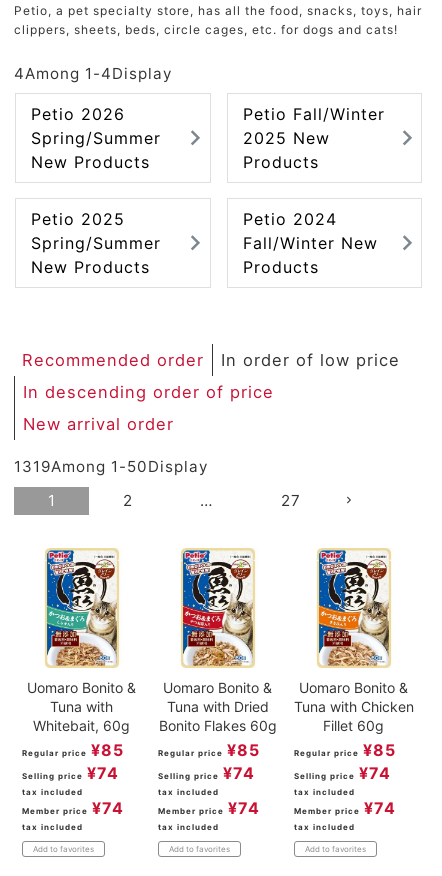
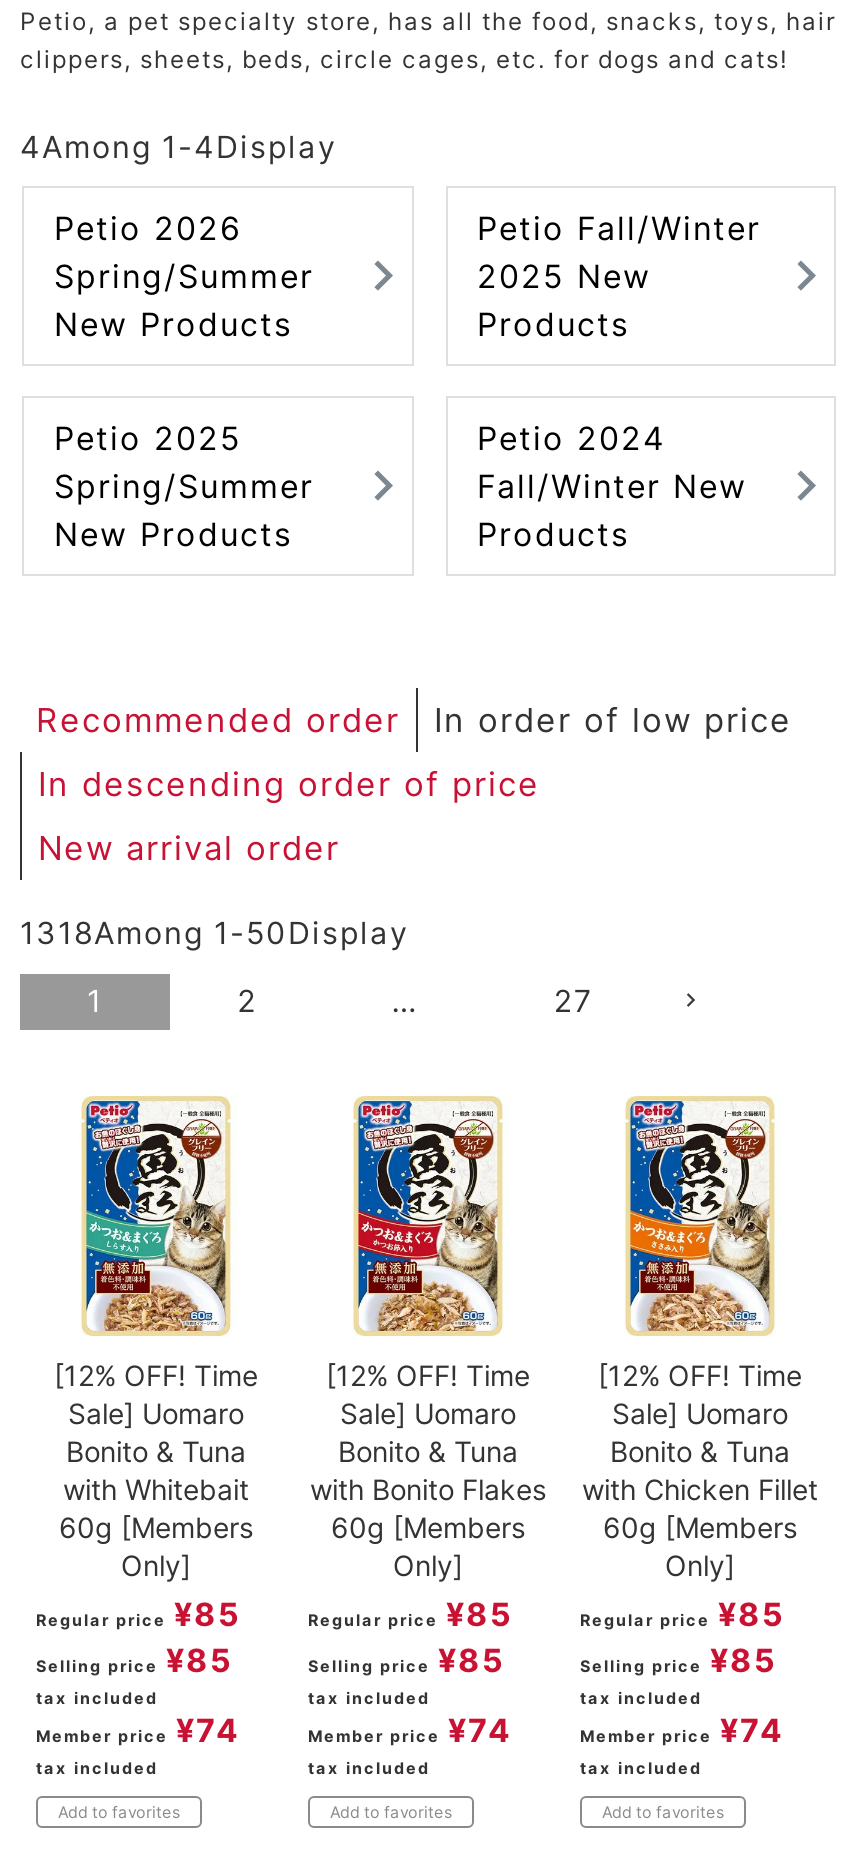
- 1319Among 1 -50 Display
+ 1318Among 1 -50 Display

- Uomaro Bonito &
- Tuna with
- Whitebait, 60g
+ [12% OFF! Time
+ Sale] Uomaro
+ Bonito & Tuna
+ with Whitebait
+ 60g [Members
+ Only]

- Uomaro Bonito &
- Tuna with Dried
- Bonito Flakes 60g
+ [12% OFF! Time
+ Sale] Uomaro
+ Bonito & Tuna
+ with Bonito Flakes
+ 60g [Members
+ Only]

- Uomaro Bonito &
- Tuna with Chicken
- Fillet 60g
+ [12% OFF! Time
+ Sale] Uomaro
+ Bonito & Tuna
+ with Chicken Fillet
+ 60g [Members
+ Only]

- Selling price ¥74
+ Selling price ¥85

- Selling price ¥74
+ Selling price ¥85

- Selling price ¥74
+ Selling price ¥85
